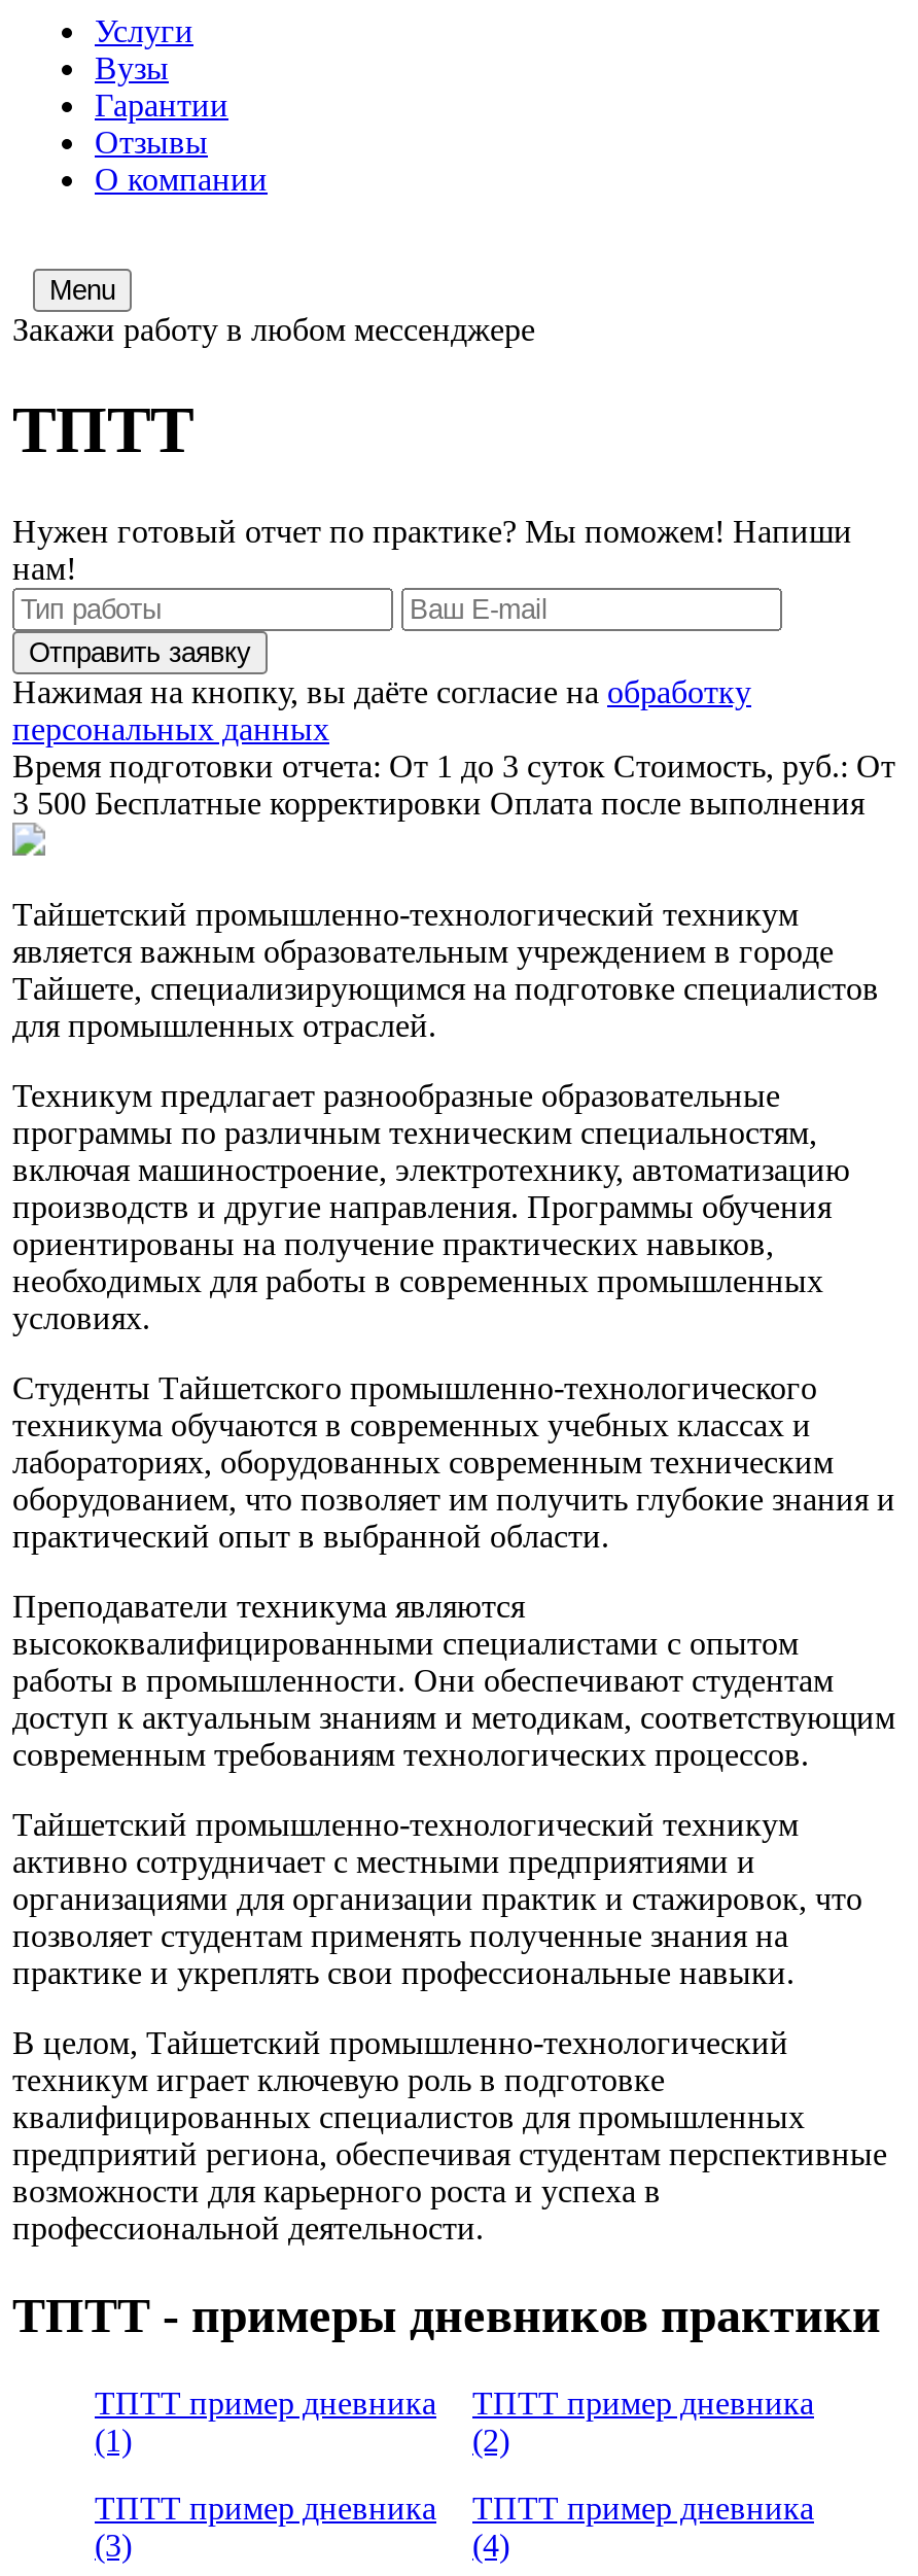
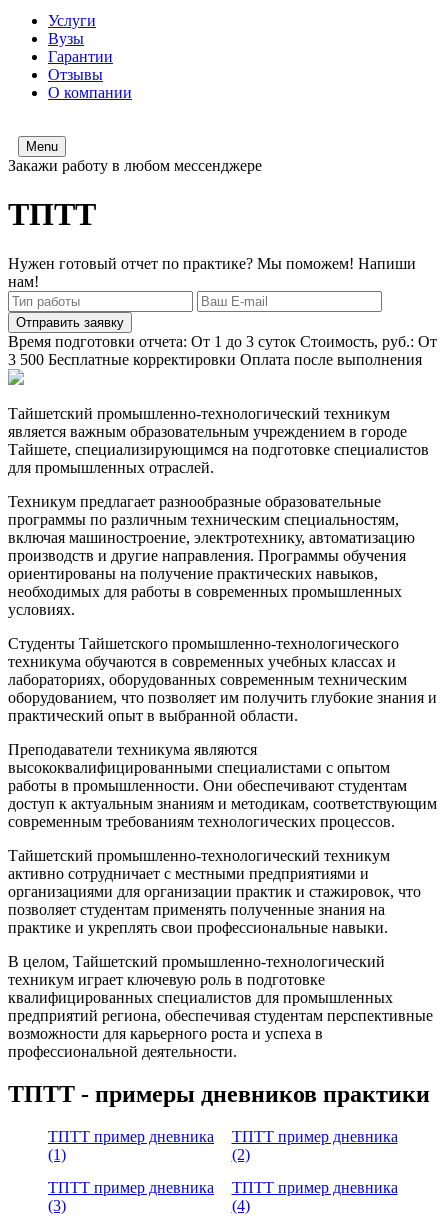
- Нажимая на кнопку, вы даёте согласие на обработку
- персональных данных
